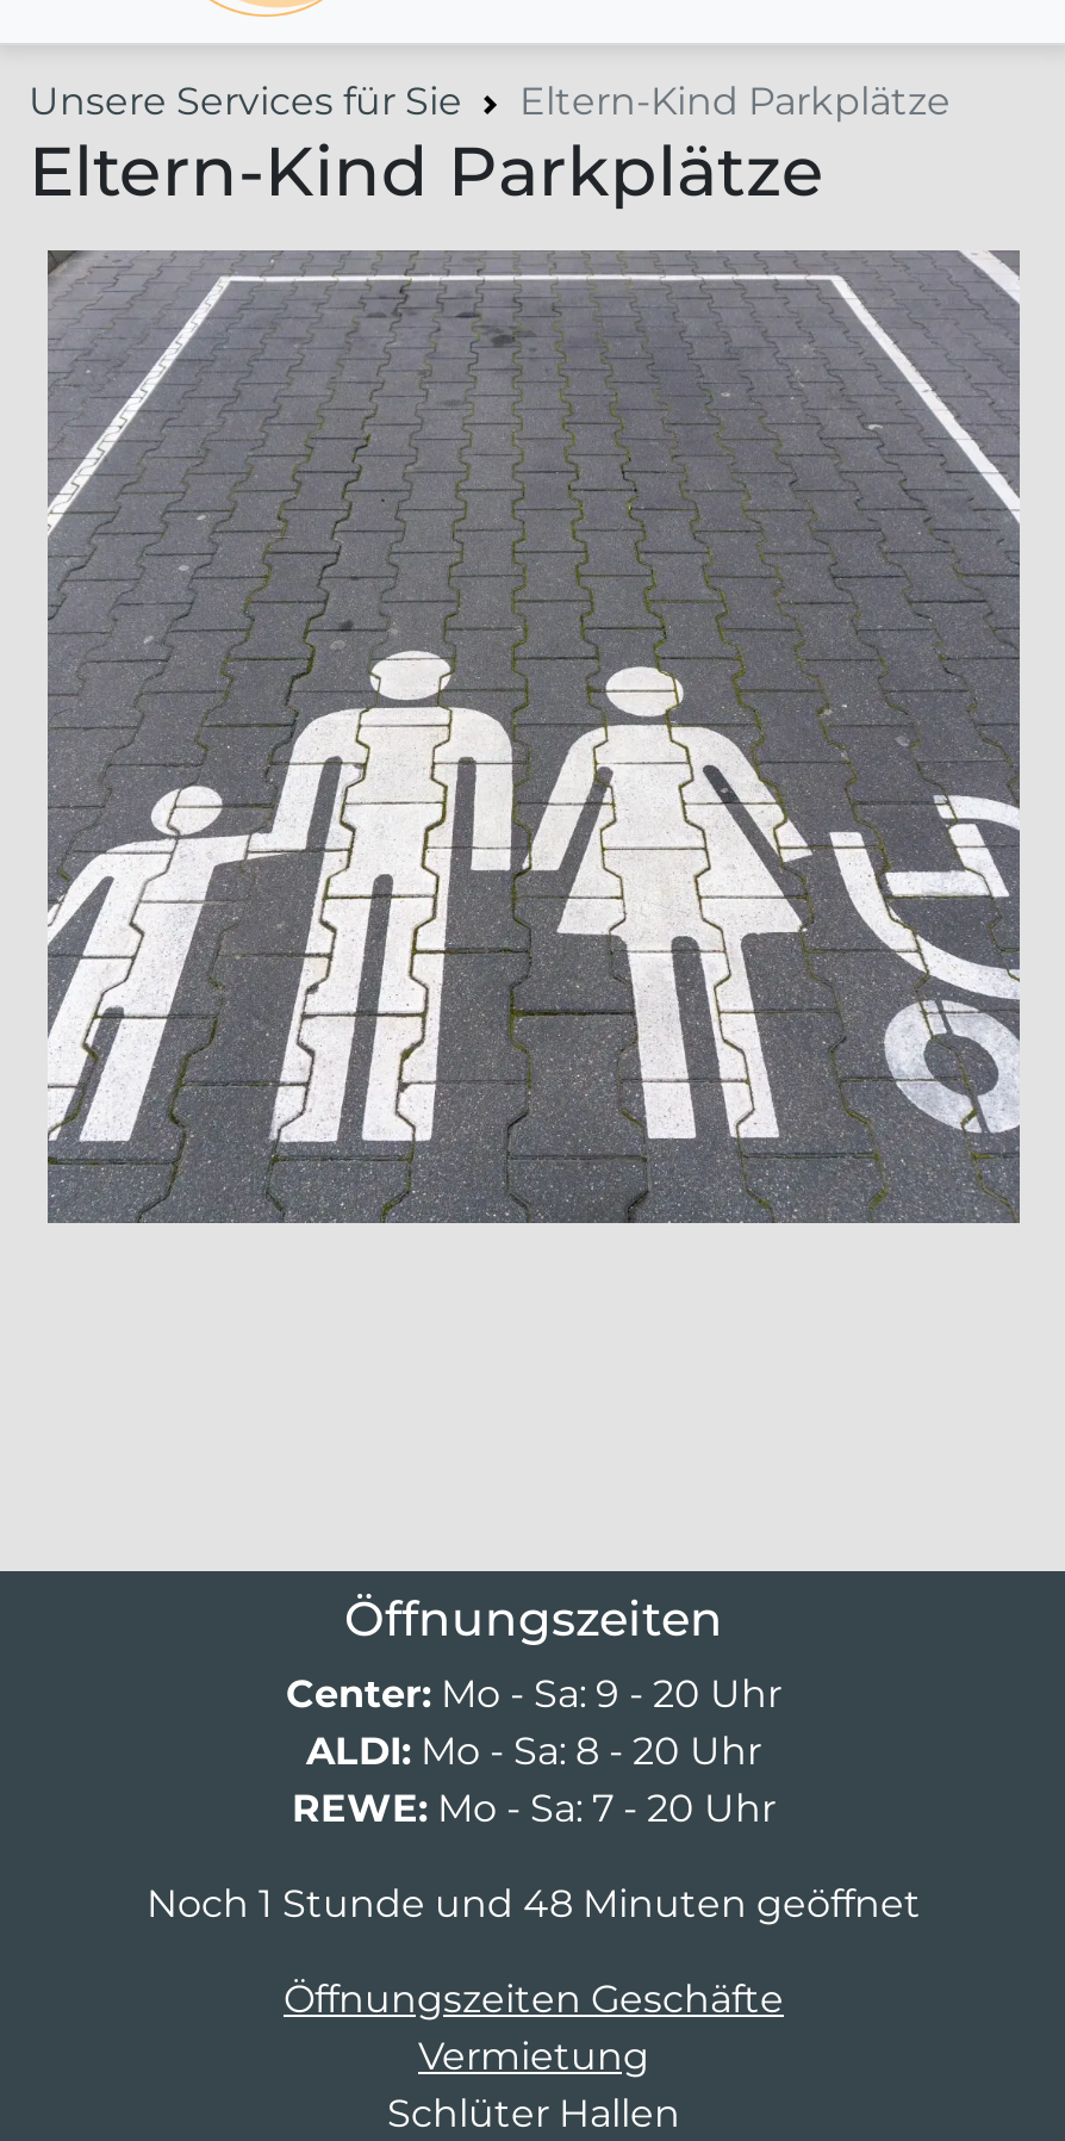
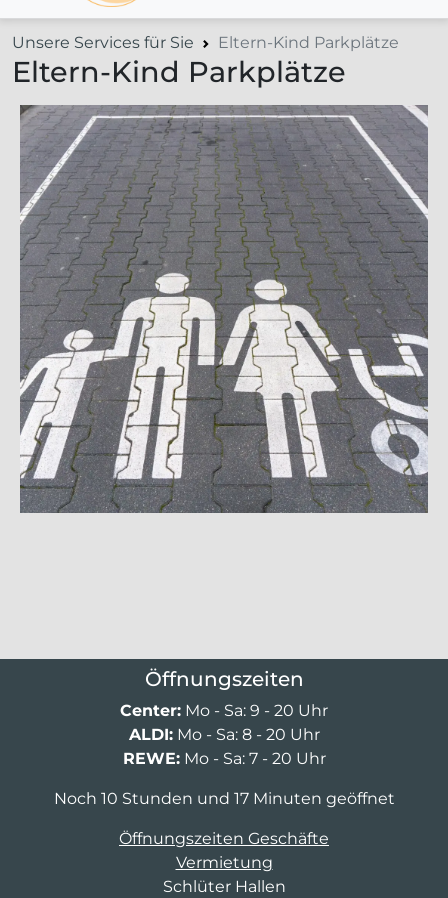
- Noch 1 Stunde und 48 Minuten geöffnet
+ Noch 10 Stunden und 17 Minuten geöffnet
